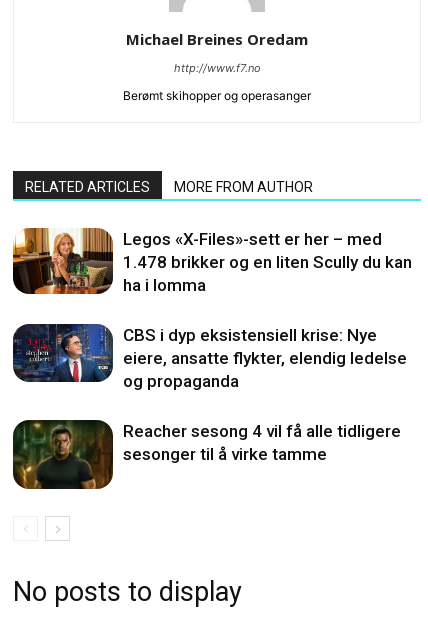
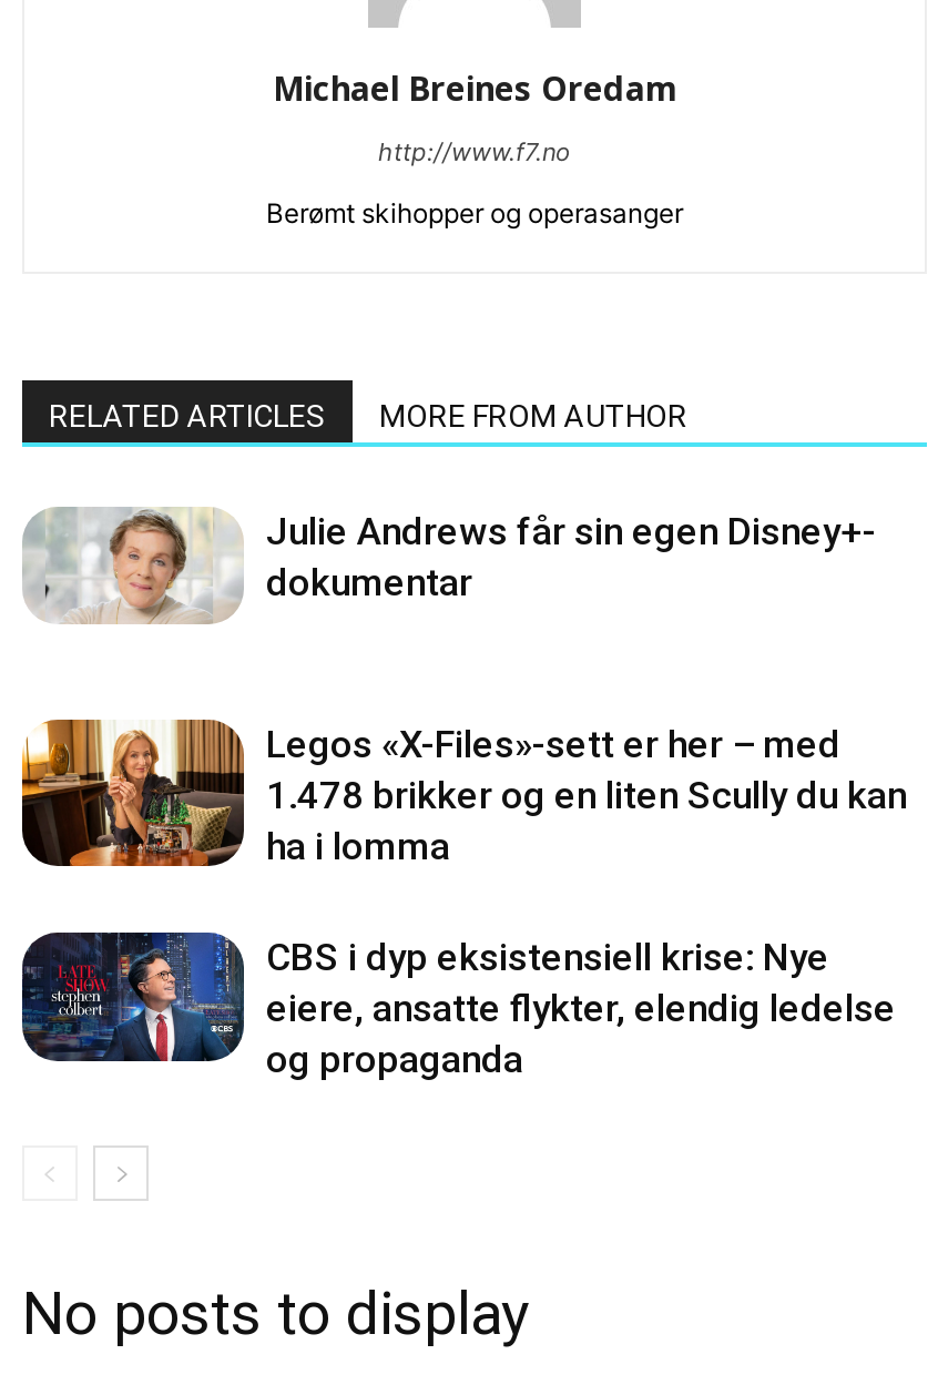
+ [image]
+ Julie Andrews får sin egen Disney+-
+ dokumentar

moved down: [image] | Legos «X-Files»-sett er her – med | 1.478 brikker og en liten Scully du kan | ha i lomma | CBS i dyp eksistensiell krise: Nye | eiere, ansatte flykter, elendig ledelse | og propaganda

- [image]
- Reacher sesong 4 vil få alle tidligere
- sesonger til å virke tamme
